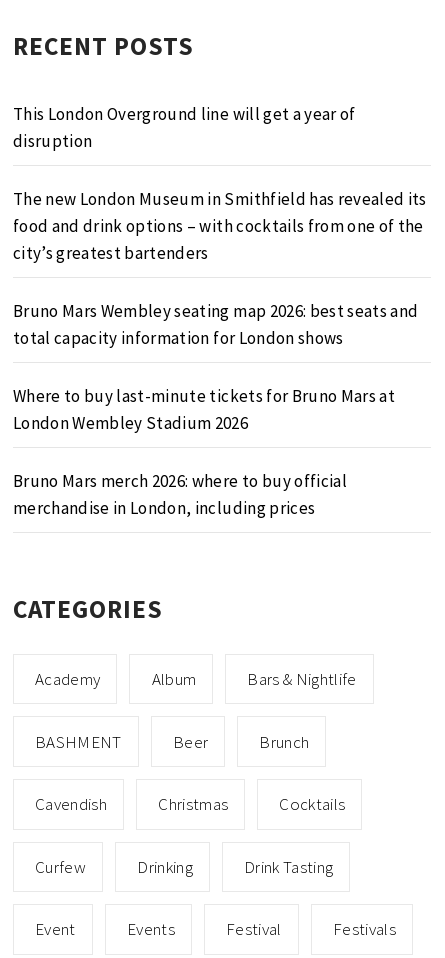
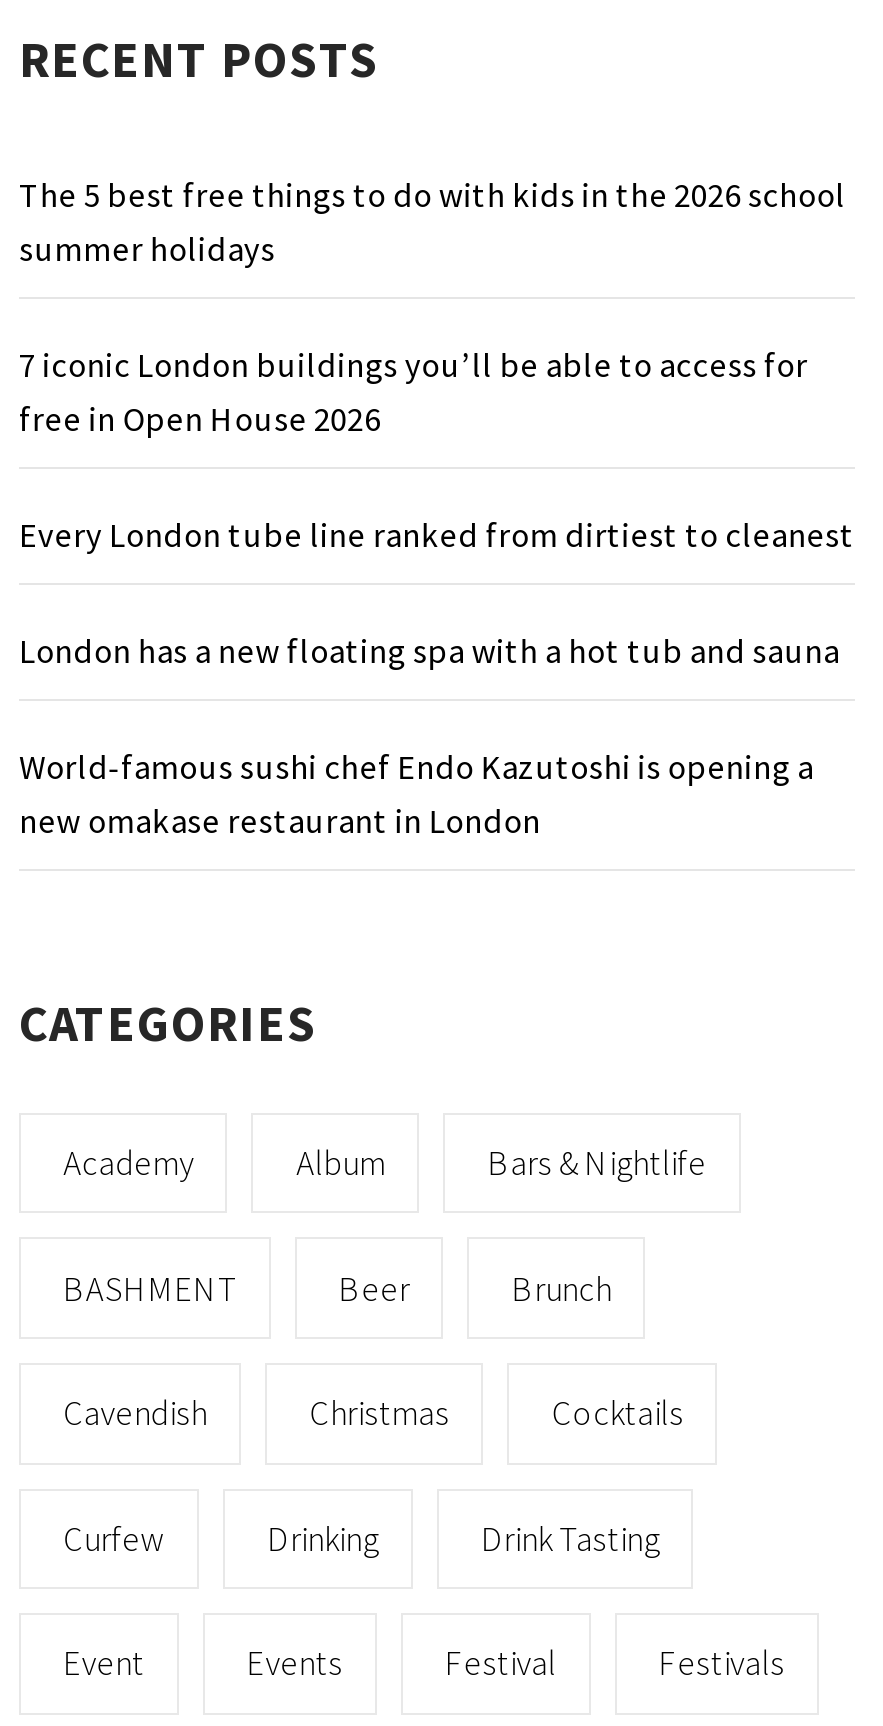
- This London Overground line will get a year of
- disruption
+ The 5 best free things to do with kids in the 2026 school
+ summer holidays

- The new London Museum in Smithfield has revealed its
- food and drink options – with cocktails from one of the
- city’s greatest bartenders
+ 7 iconic London buildings you’ll be able to access for
+ free in Open House 2026

- Bruno Mars Wembley seating map 2026: best seats and
- total capacity information for London shows
+ Every London tube line ranked from dirtiest to cleanest

- Where to buy last-minute tickets for Bruno Mars at
- London Wembley Stadium 2026
+ London has a new floating spa with a hot tub and sauna

- Bruno Mars merch 2026: where to buy official
- merchandise in London, including prices
+ World-famous sushi chef Endo Kazutoshi is opening a
+ new omakase restaurant in London
